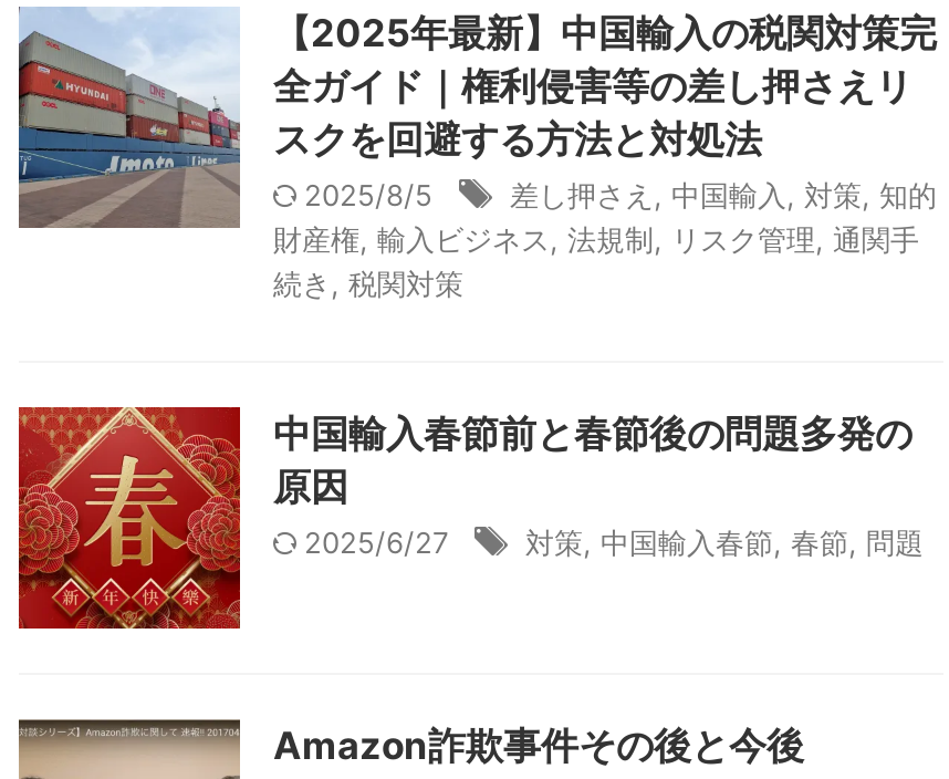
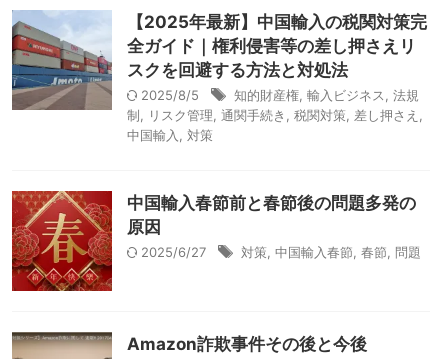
- 差し押さえ,中国輸入,対策,知的
- 財産権,輸入ビジネス,法規制,リスク管理,通関手
- 続き,税関対策
+ 知的財産権,輸入ビジネス,法規
+ 制,リスク管理,通関手続き,税関対策,差し押さえ,
+ 中国輸入,対策
